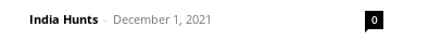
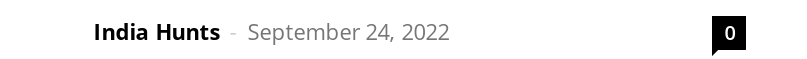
- India Hunts - December 1, 2021
+ India Hunts - September 24, 2022
